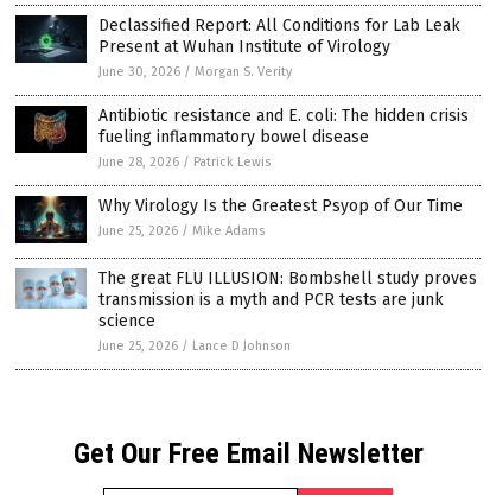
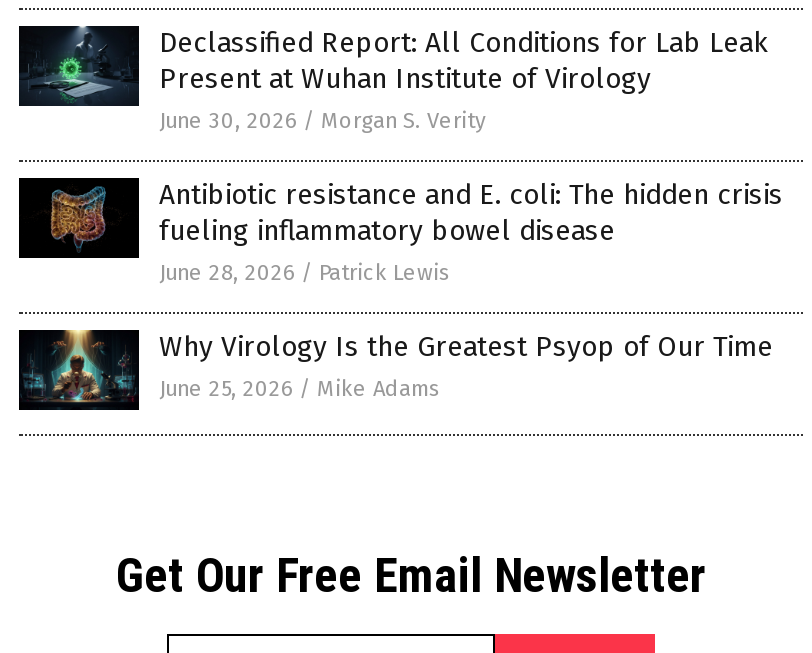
- [image]
- The great FLU ILLUSION: Bombshell study proves
- transmission is a myth and PCR tests are junk
- science
- June 25, 2026 / Lance D Johnson
